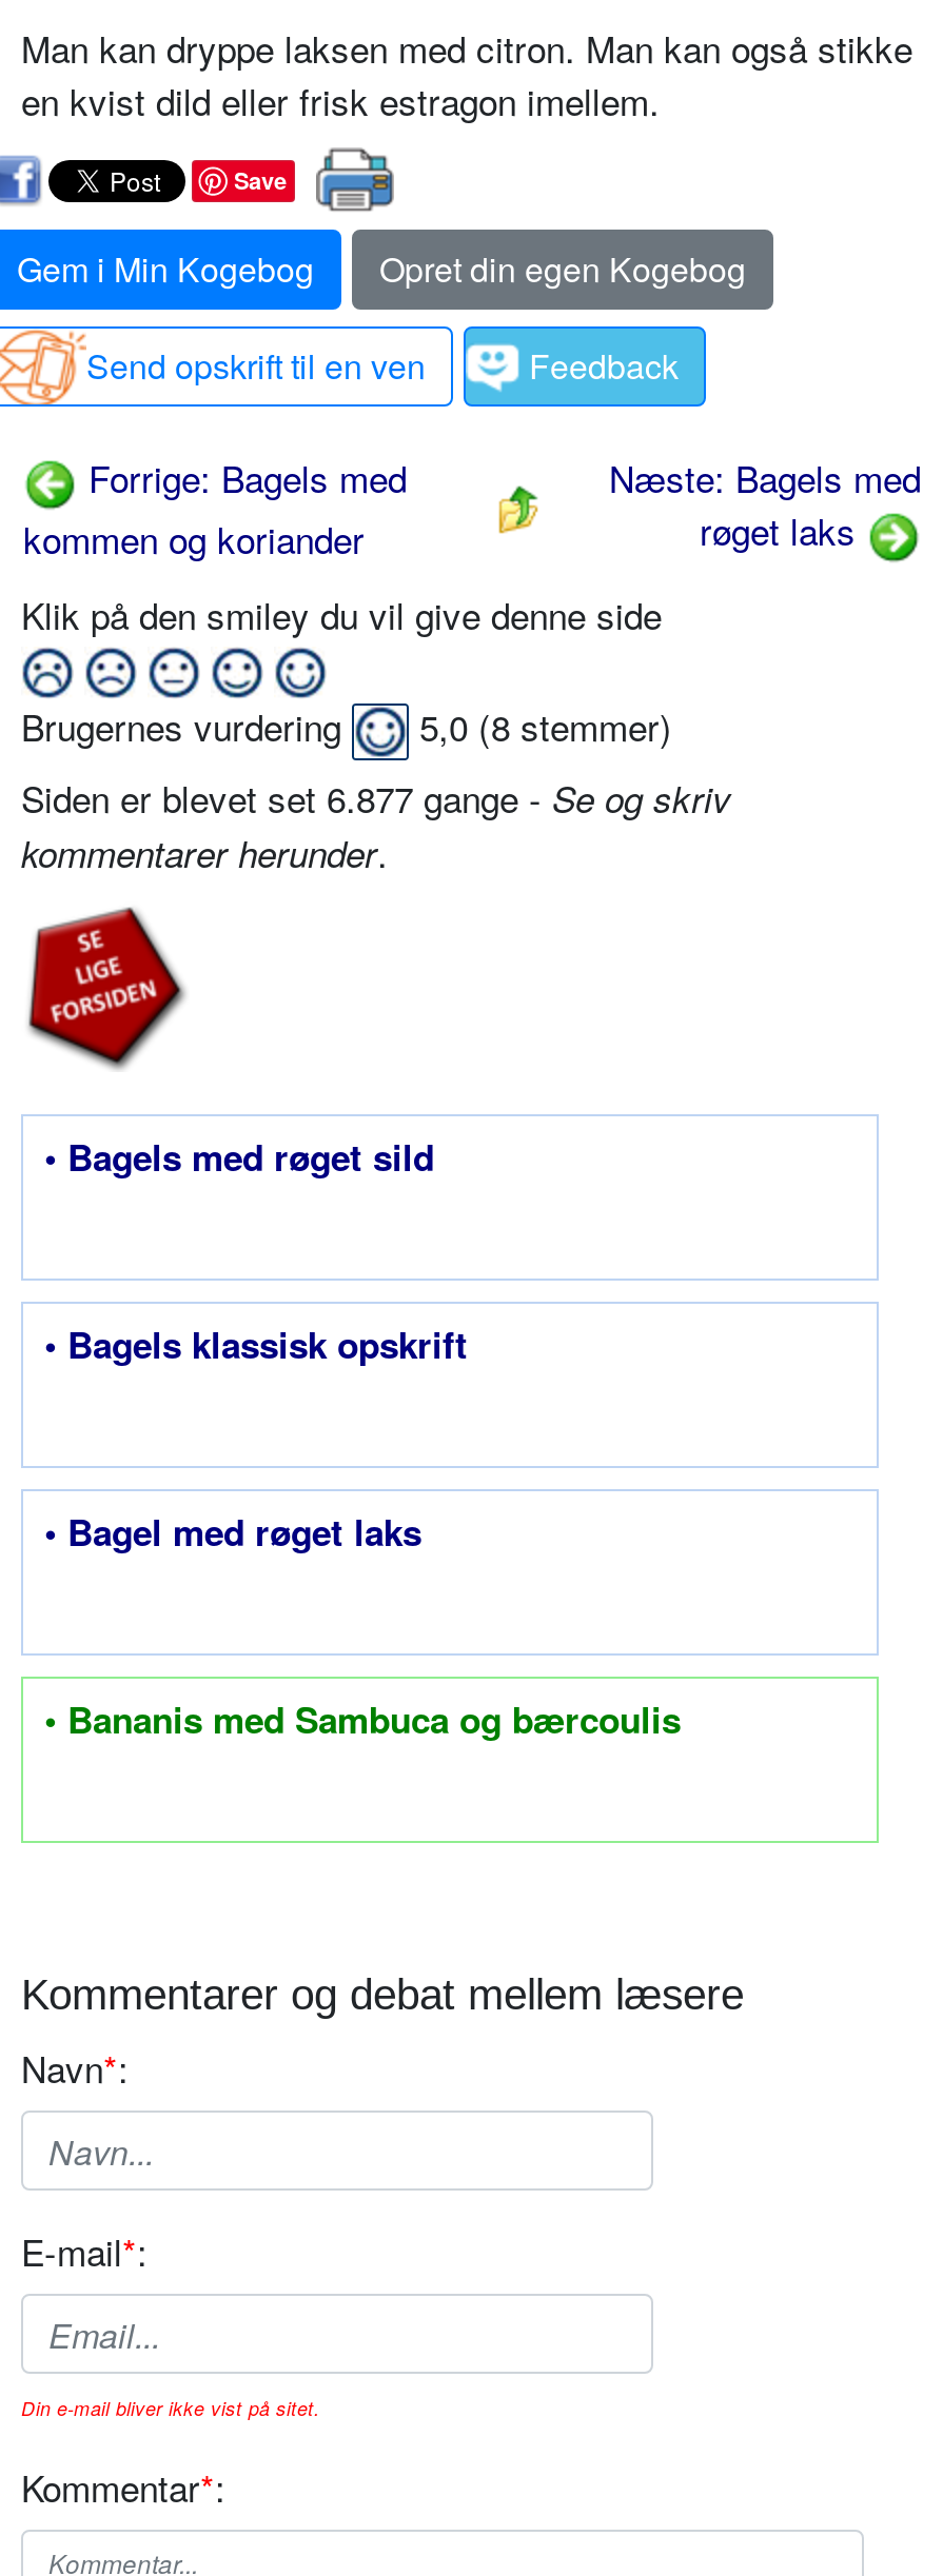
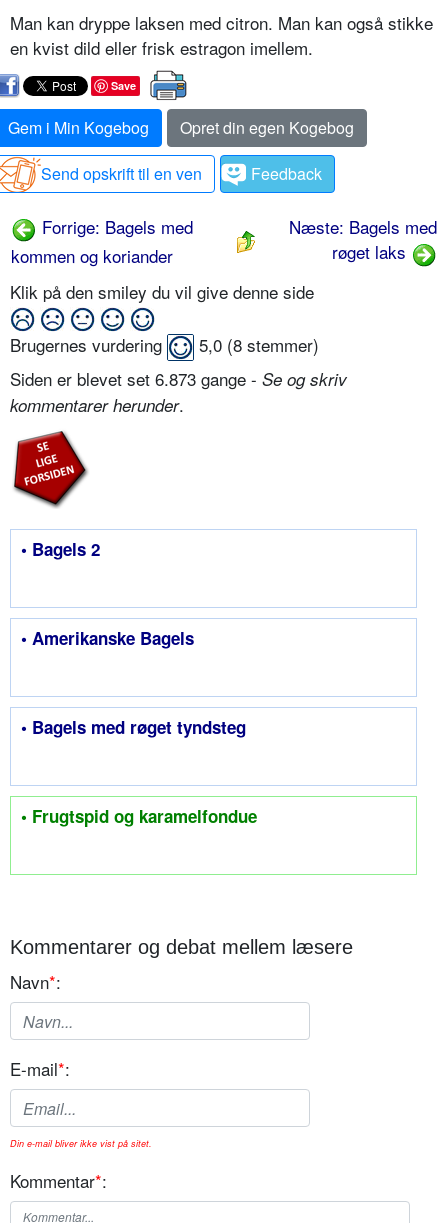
- Siden er blevet set 6.877 gange - Se og skriv
+ Siden er blevet set 6.873 gange - Se og skriv

- • Bagels med røget sild
+ • Bagels 2

- • Bagels klassisk opskrift
+ • Amerikanske Bagels

- • Bagel med røget laks
+ • Bagels med røget tyndsteg

- • Bananis med Sambuca og bærcoulis
+ • Frugtspid og karamelfondue
